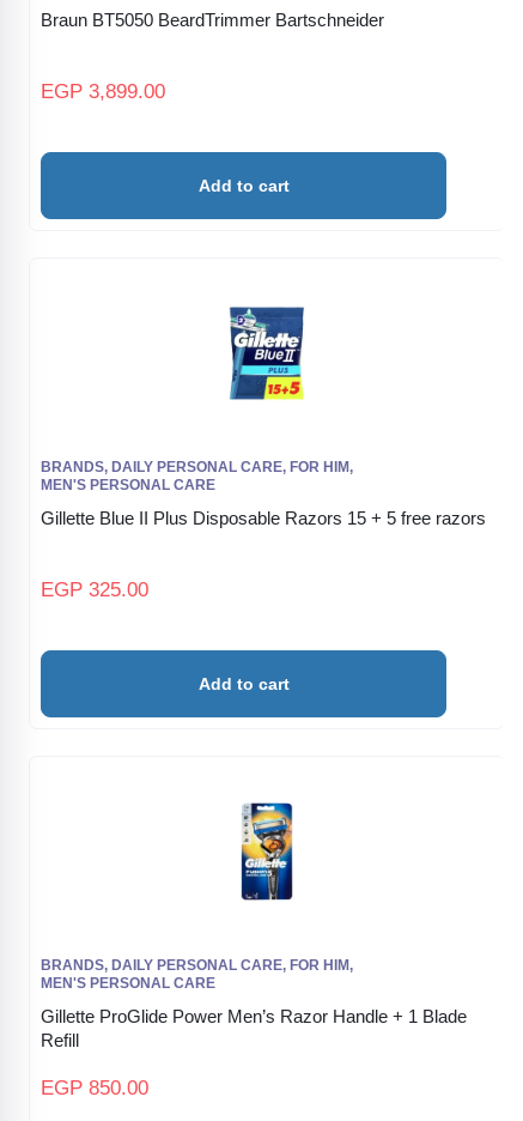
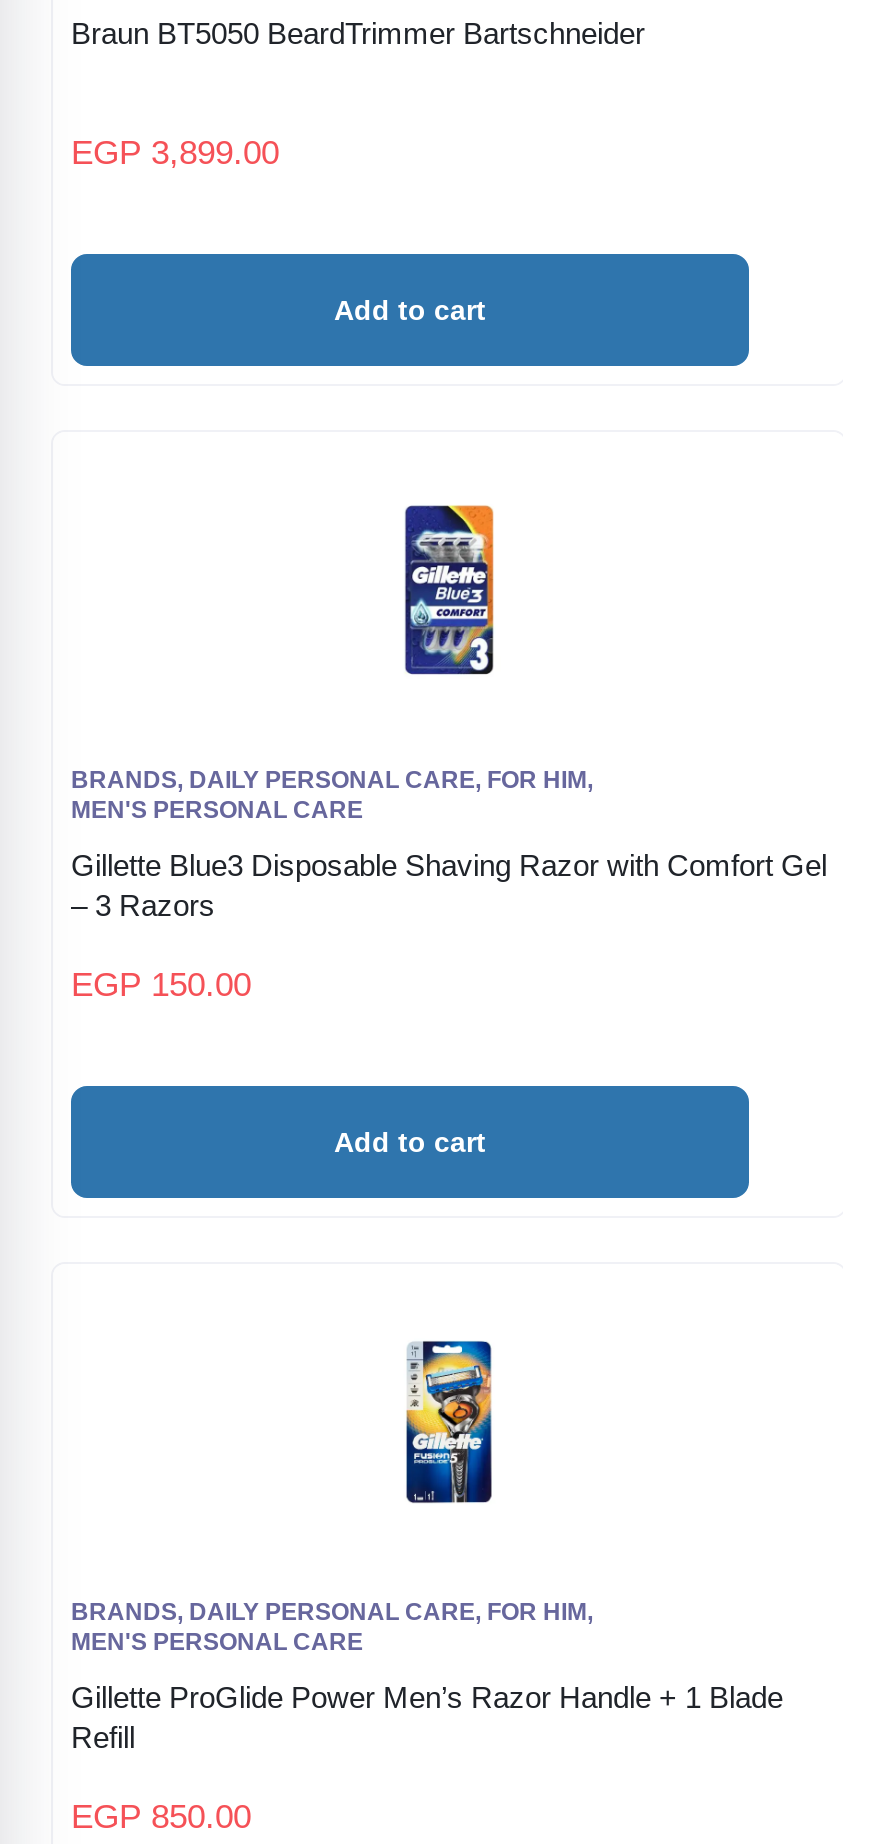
- [image]
+ [image]

- Gillette Blue II Plus Disposable Razors 15 + 5 free razors
+ Gillette Blue3 Disposable Shaving Razor with Comfort Gel
+ – 3 Razors

- EGP 325.00
+ EGP 150.00
